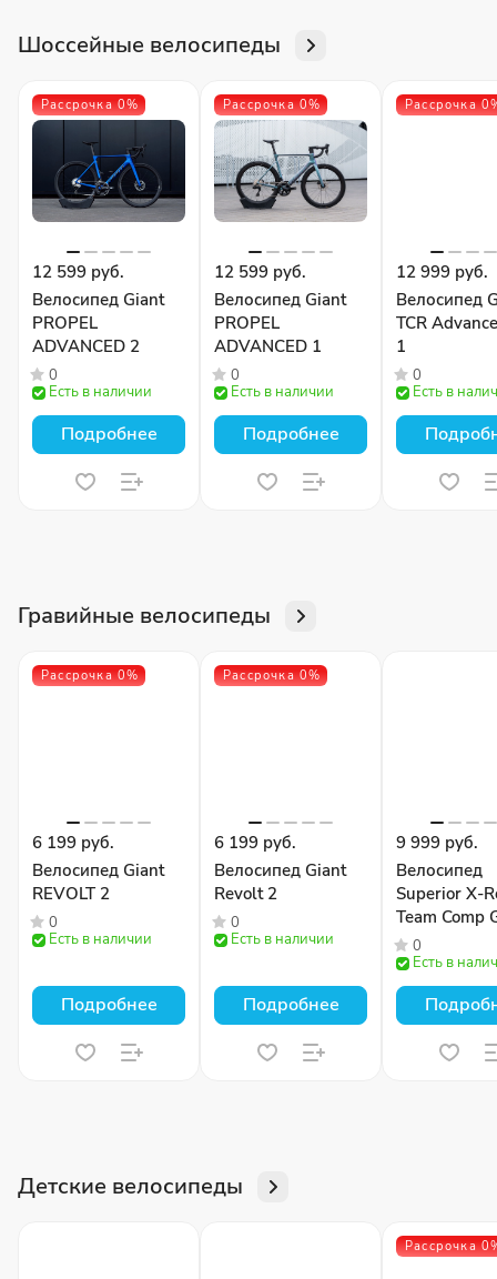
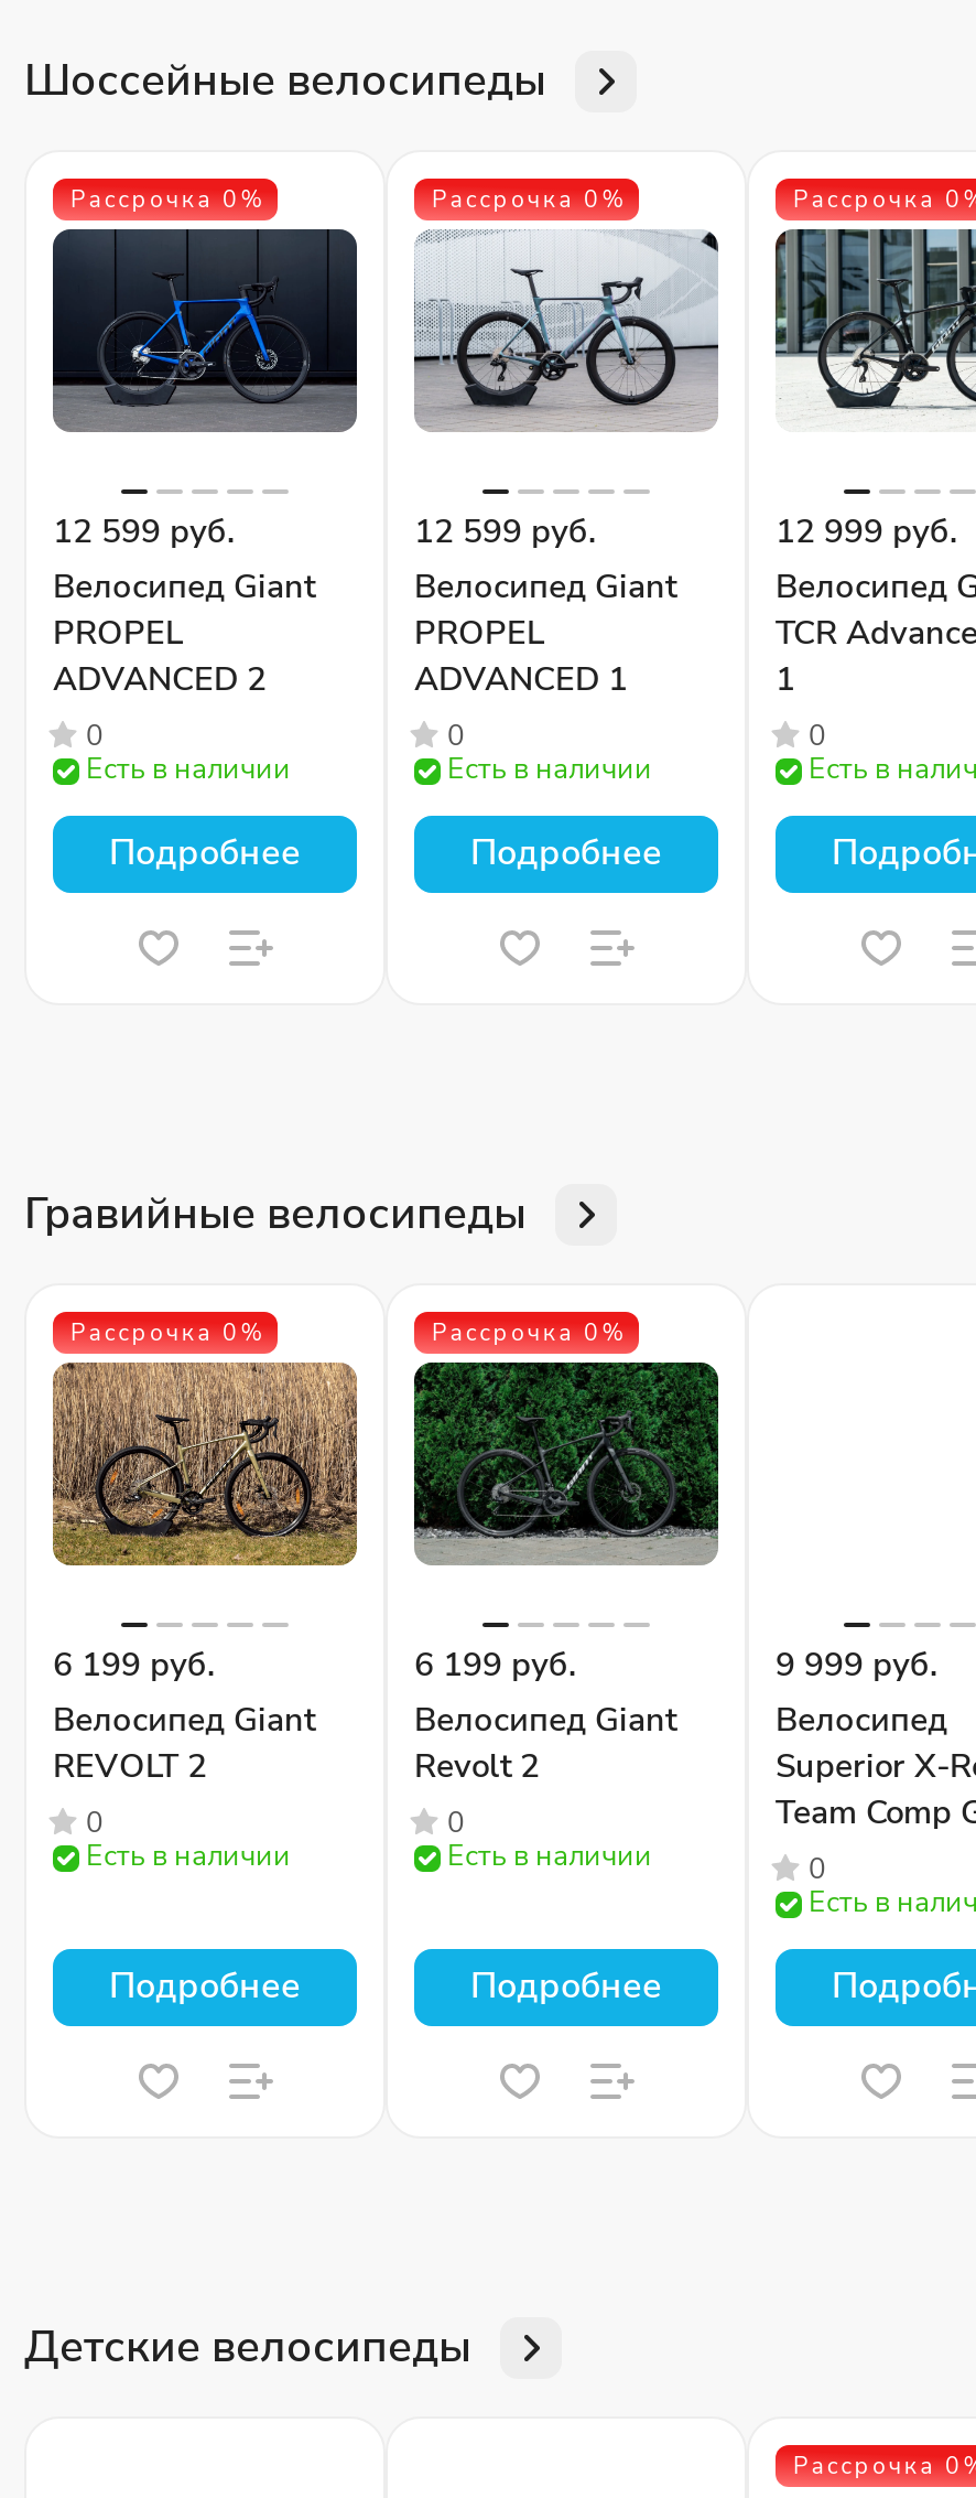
+ [image]

+ [image]

+ [image]
